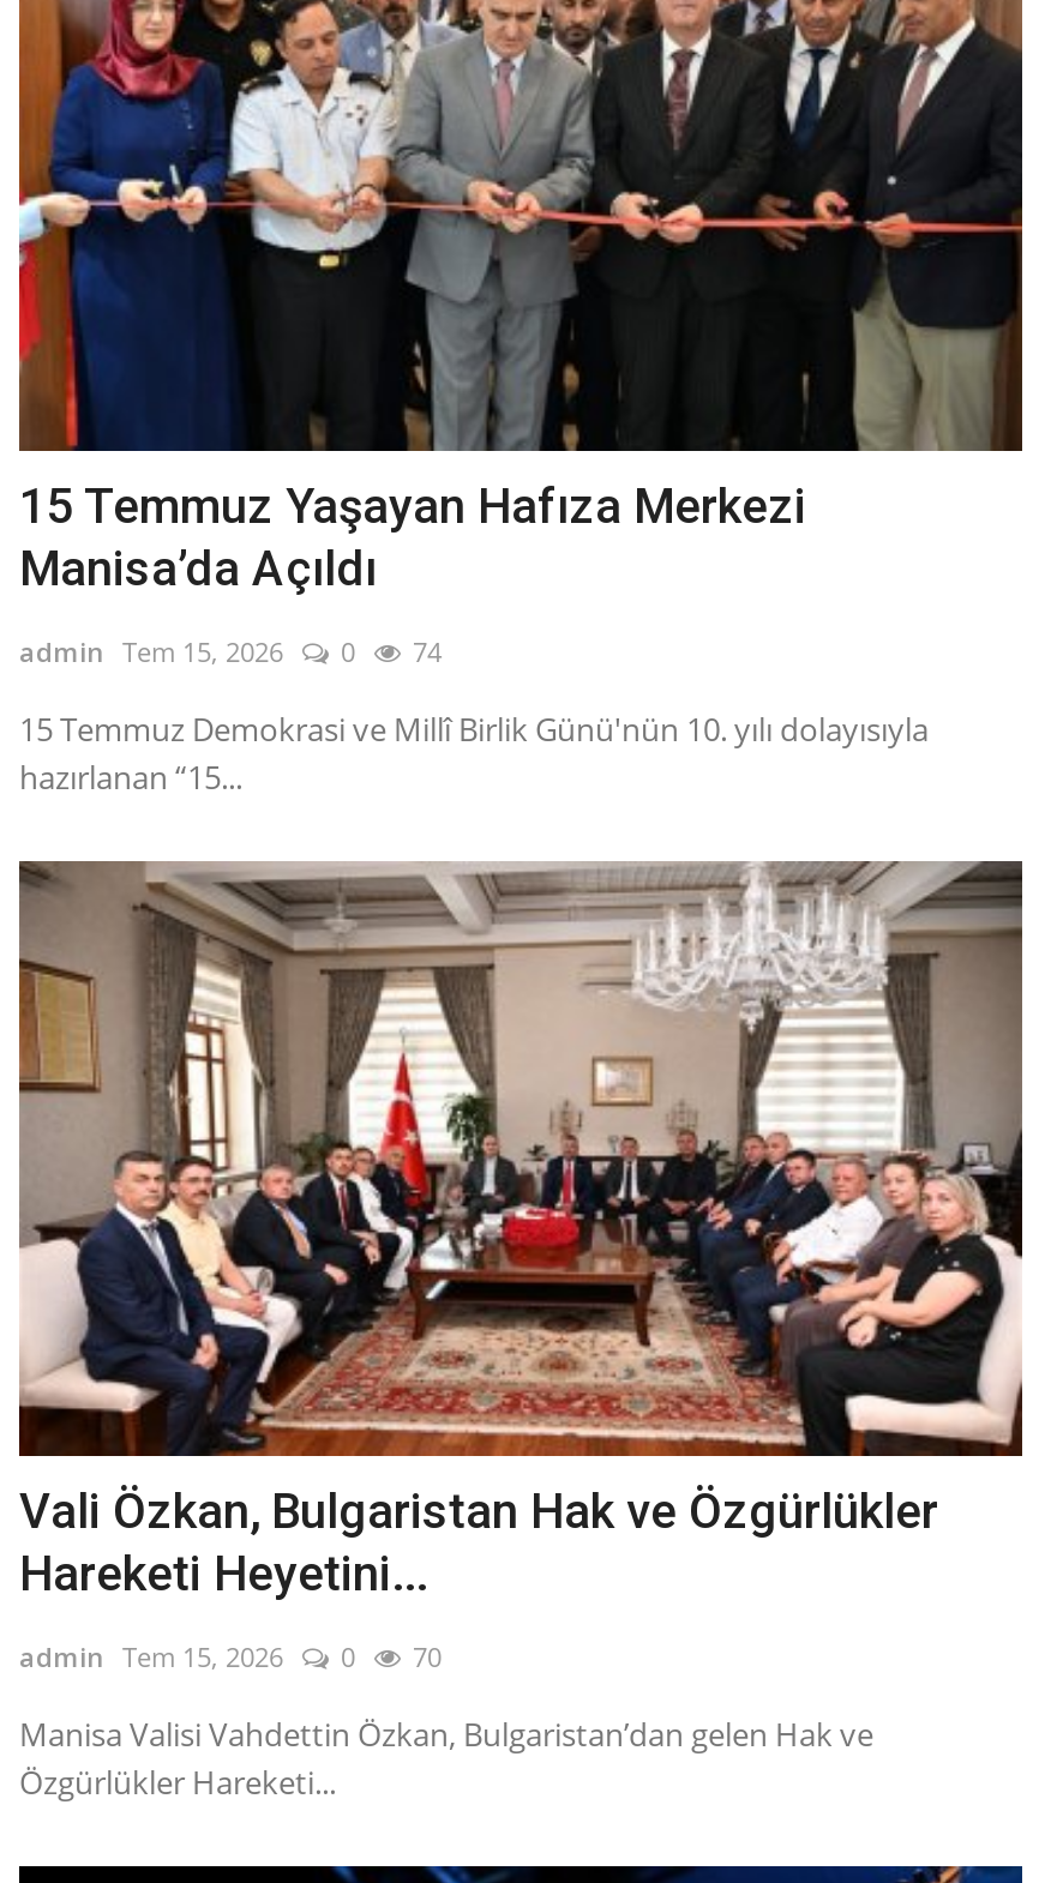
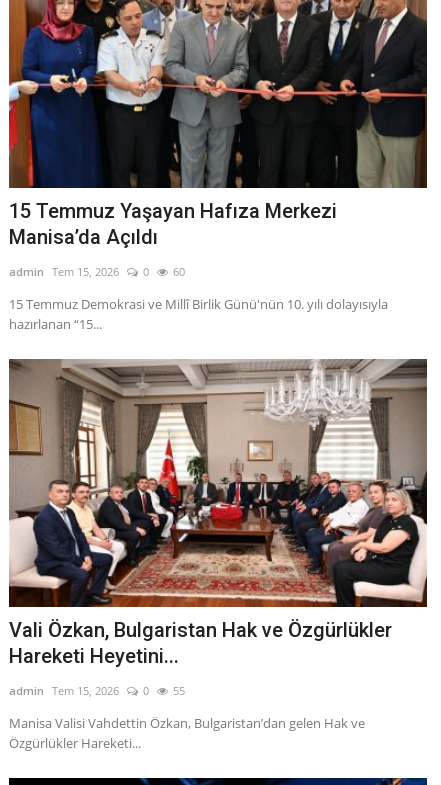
- admin Tem 15, 2026 0 74
+ admin Tem 15, 2026 0 60

- admin Tem 15, 2026 0 70
+ admin Tem 15, 2026 0 55
